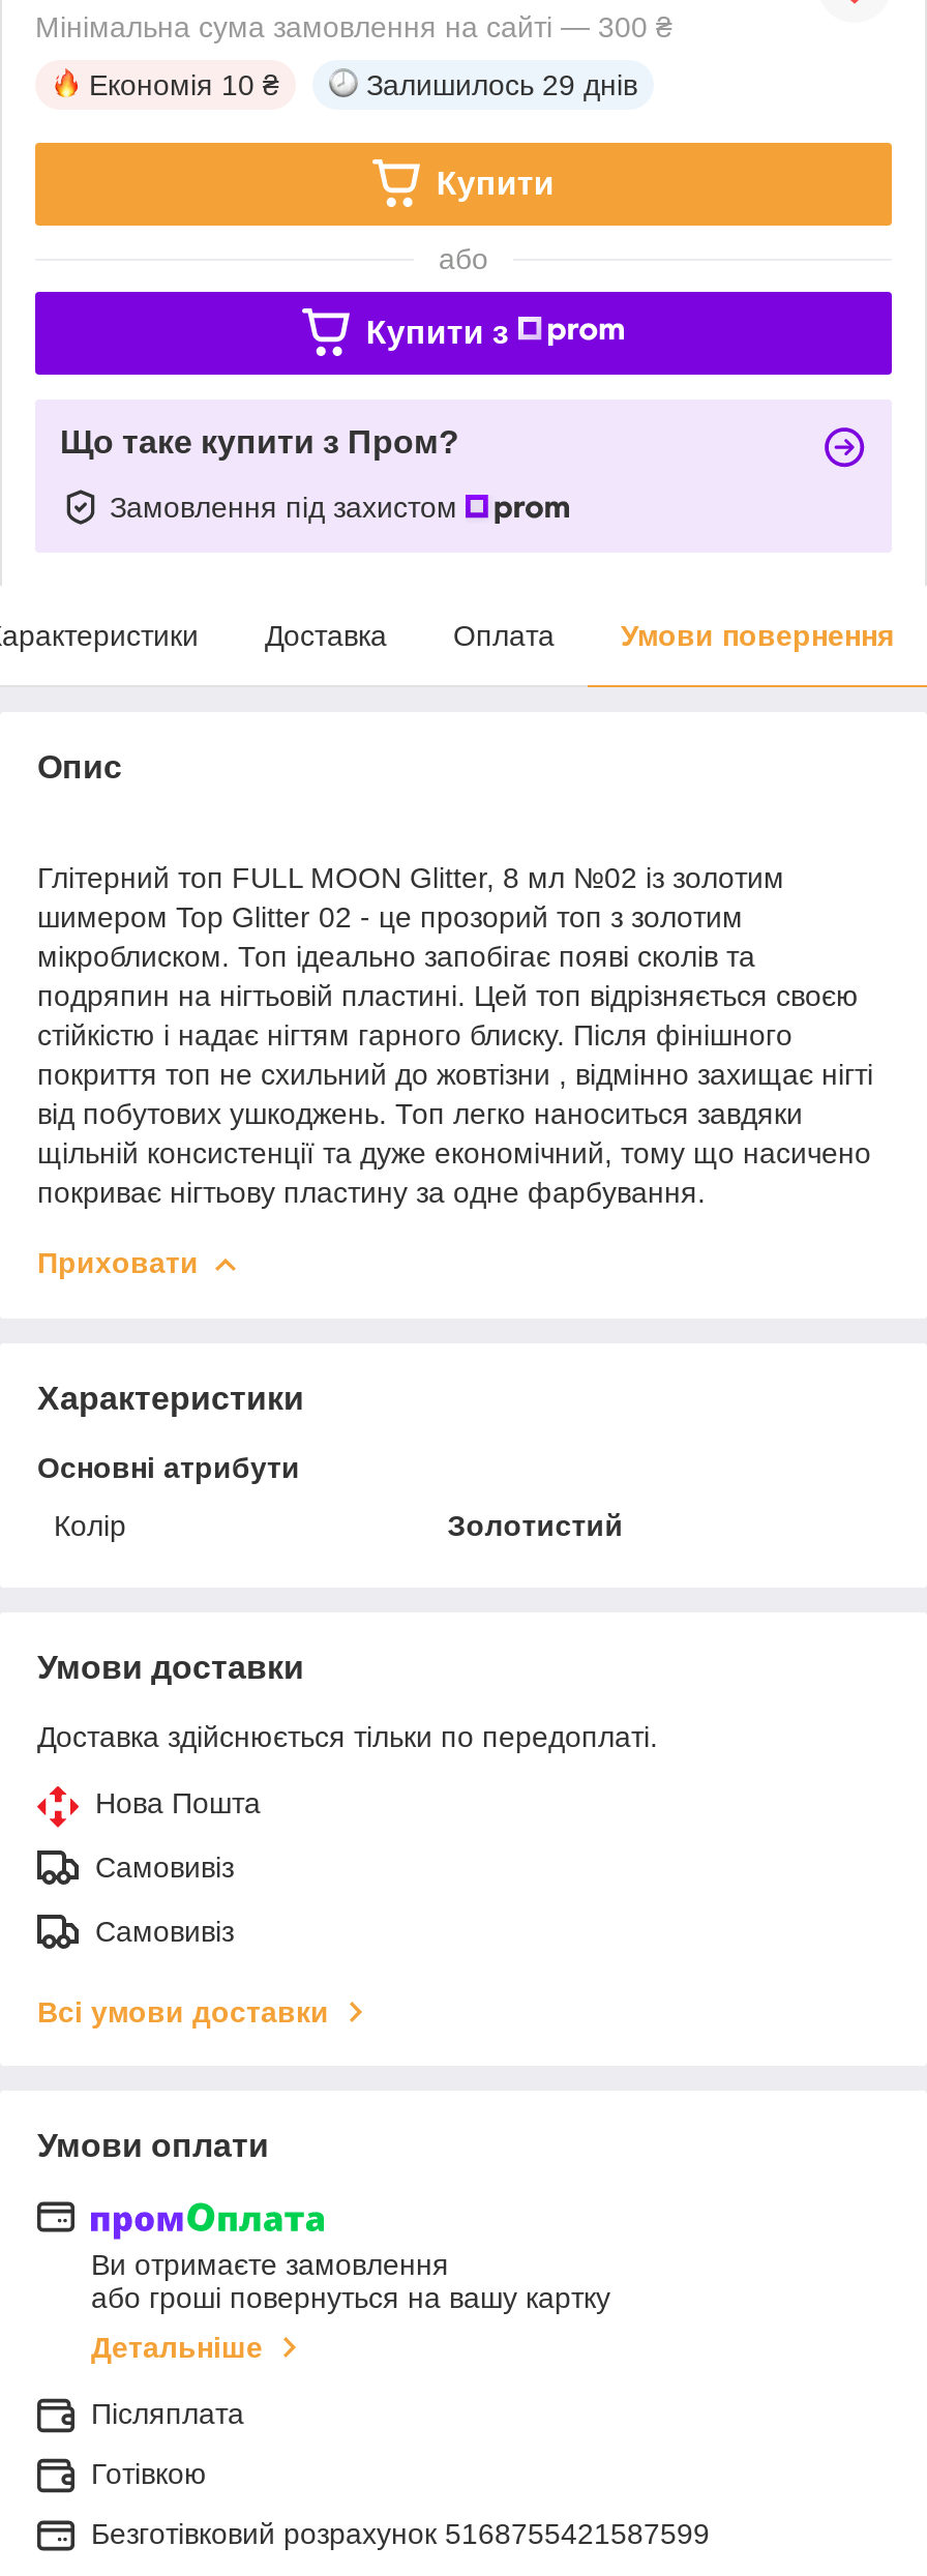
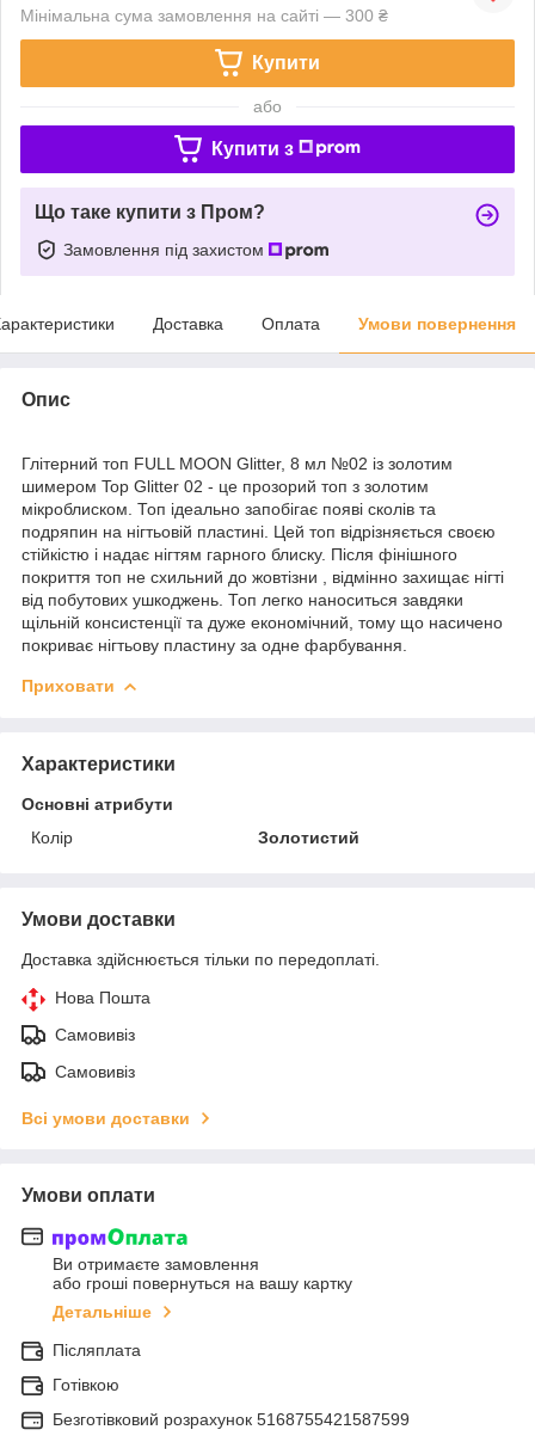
- Економія 10 ₴
- Залишилось 29 днів
